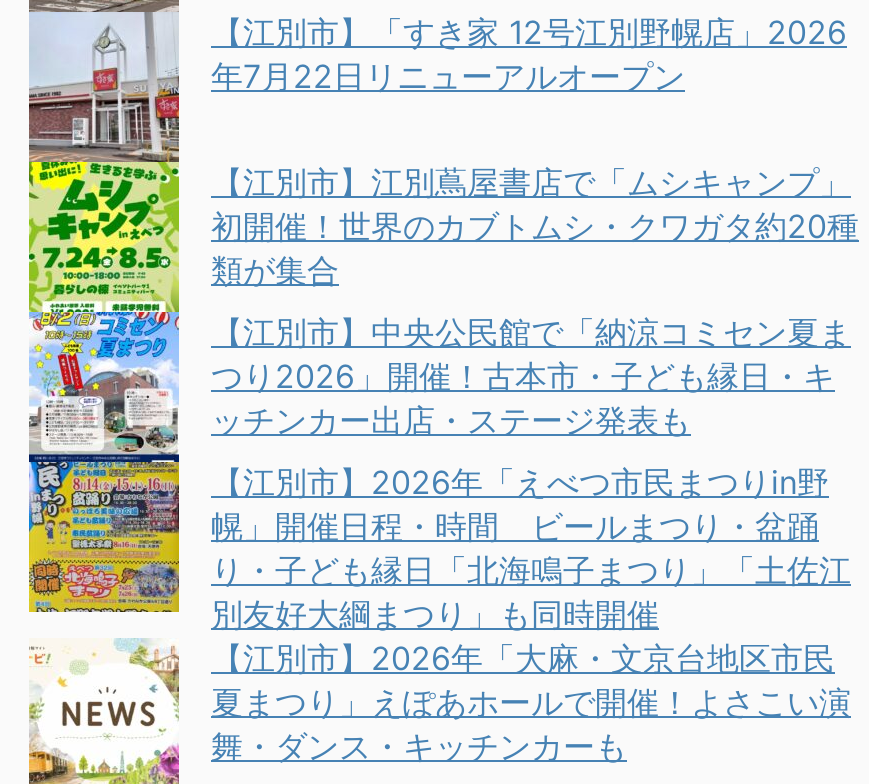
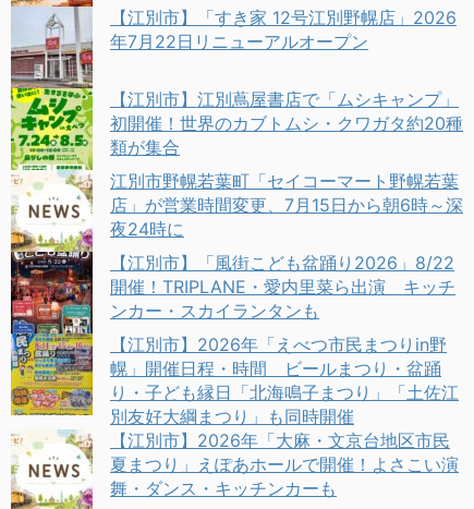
- [image]
- 【江別市】中央公民館で「納涼コミセン夏ま
- つり2026」開催！古本市・子ども縁日・キ
- ッチンカー出店・ステージ発表も
+ [image]
+ 江別市野幌若葉町「セイコーマート野幌若葉
+ 店」が営業時間変更、7月15日から朝6時～深
+ 夜24時に
+ 【江別市】「風街こども盆踊り2026」8/22
+ 開催！TRIPLANE・愛内里菜ら出演 キッチ
+ ンカー・スカイランタンも
